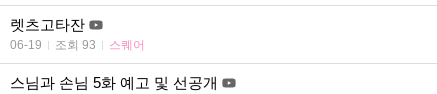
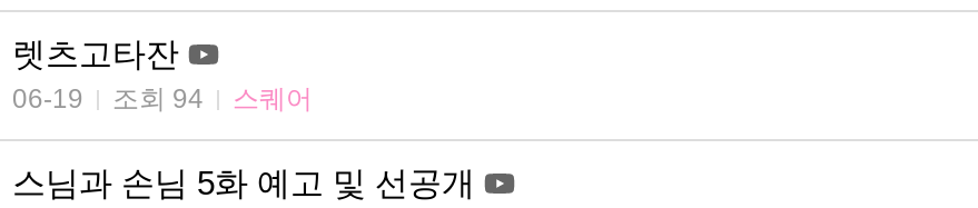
- 06-19 조회 93 스퀘어
+ 06-19 조회 94 스퀘어
